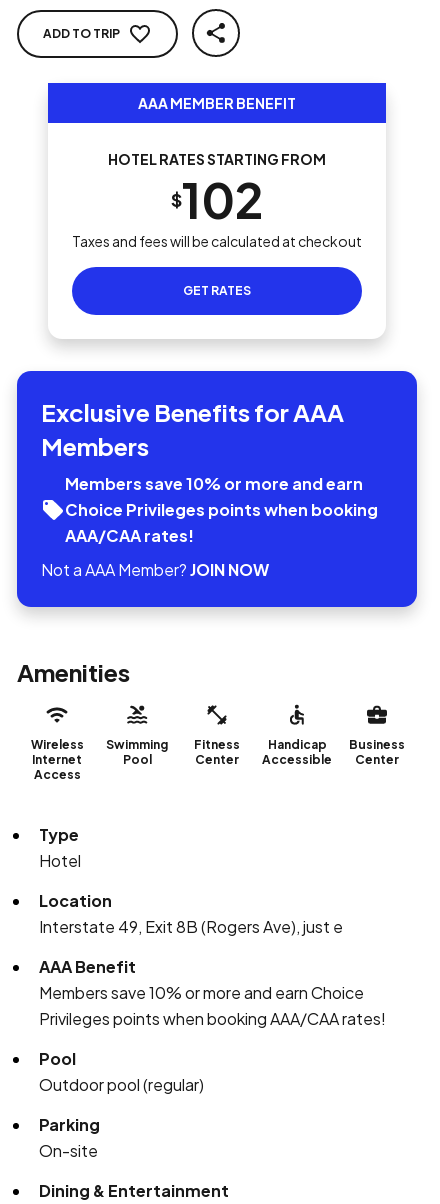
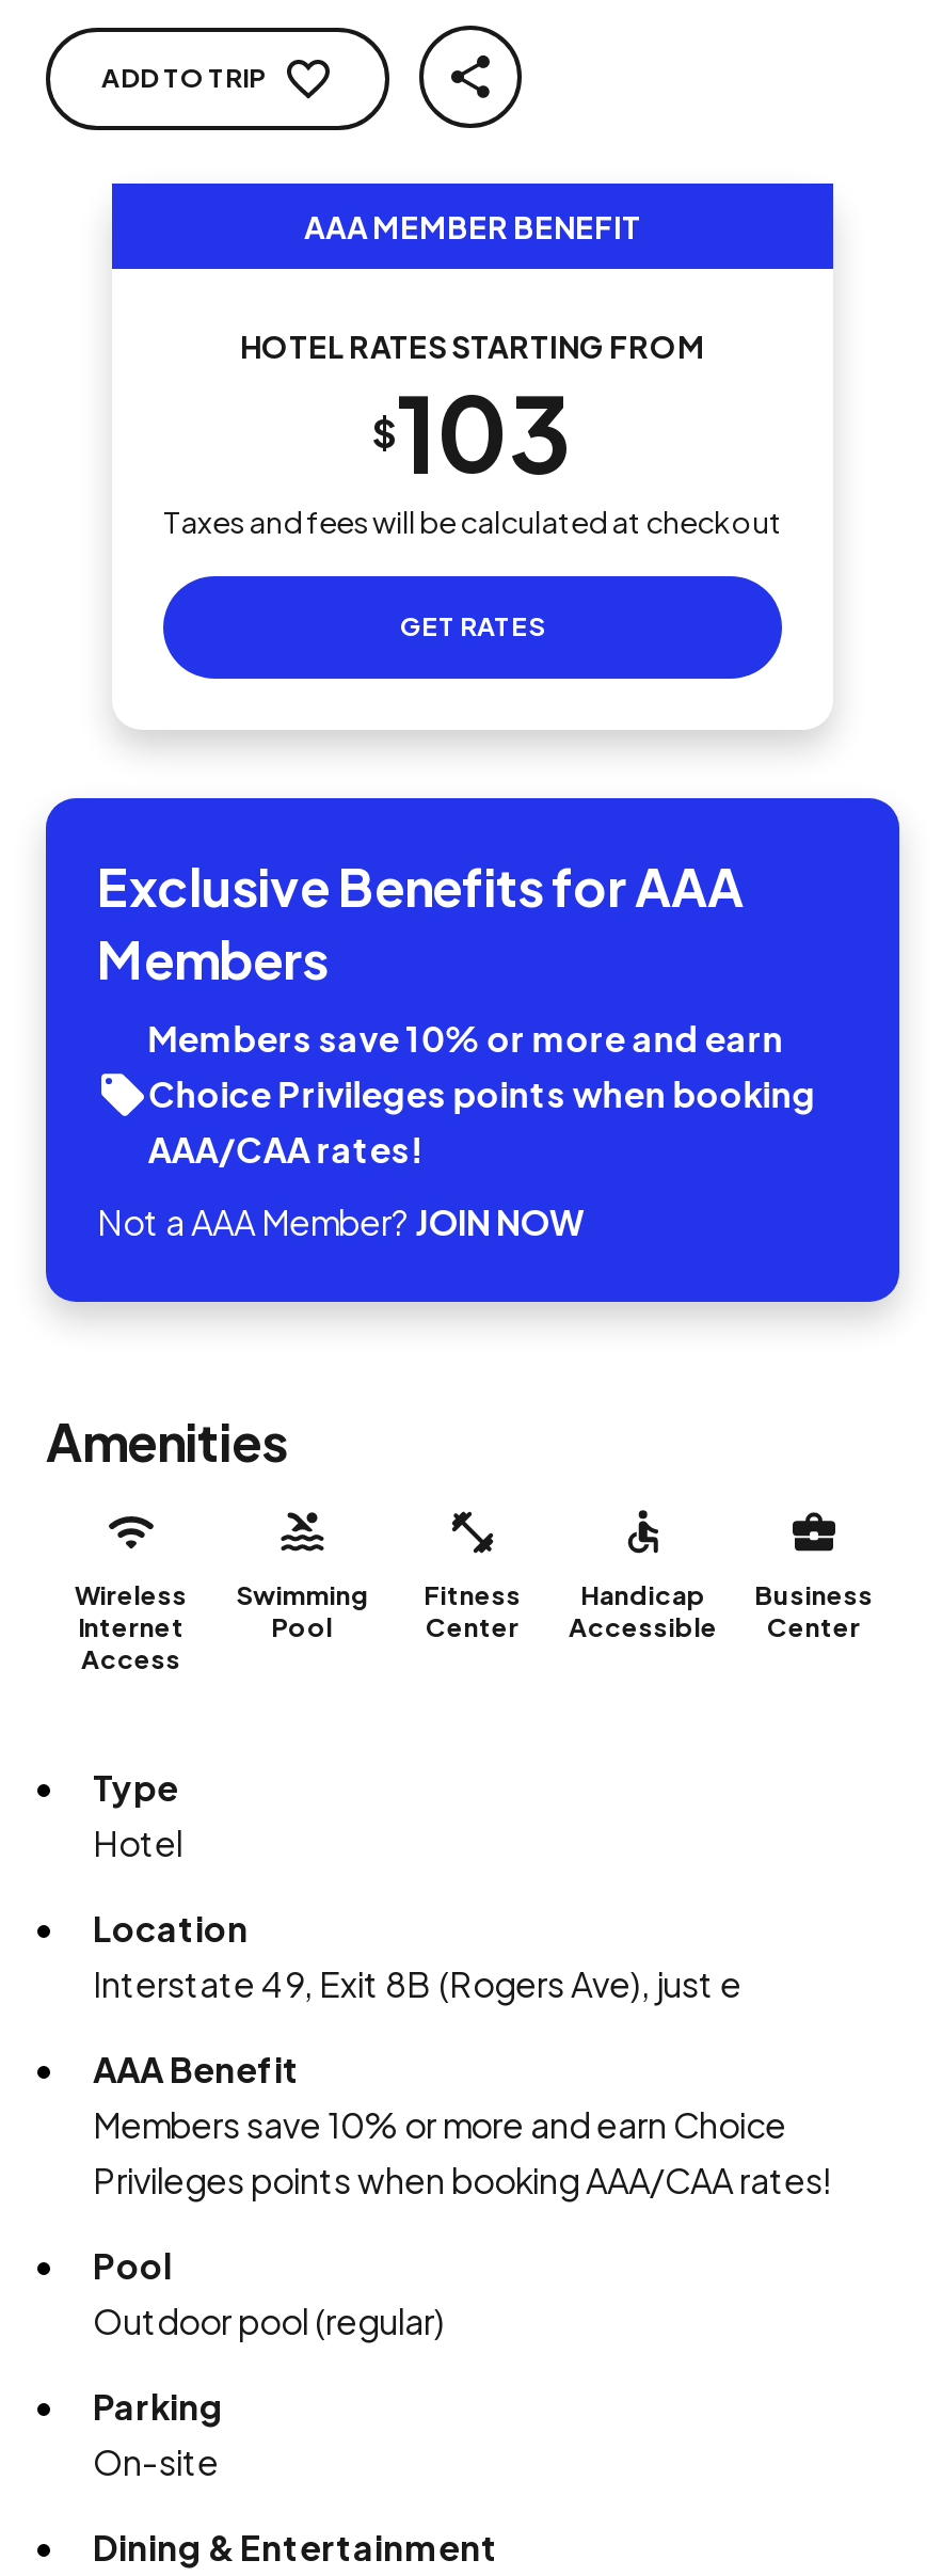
- $102
+ $103
